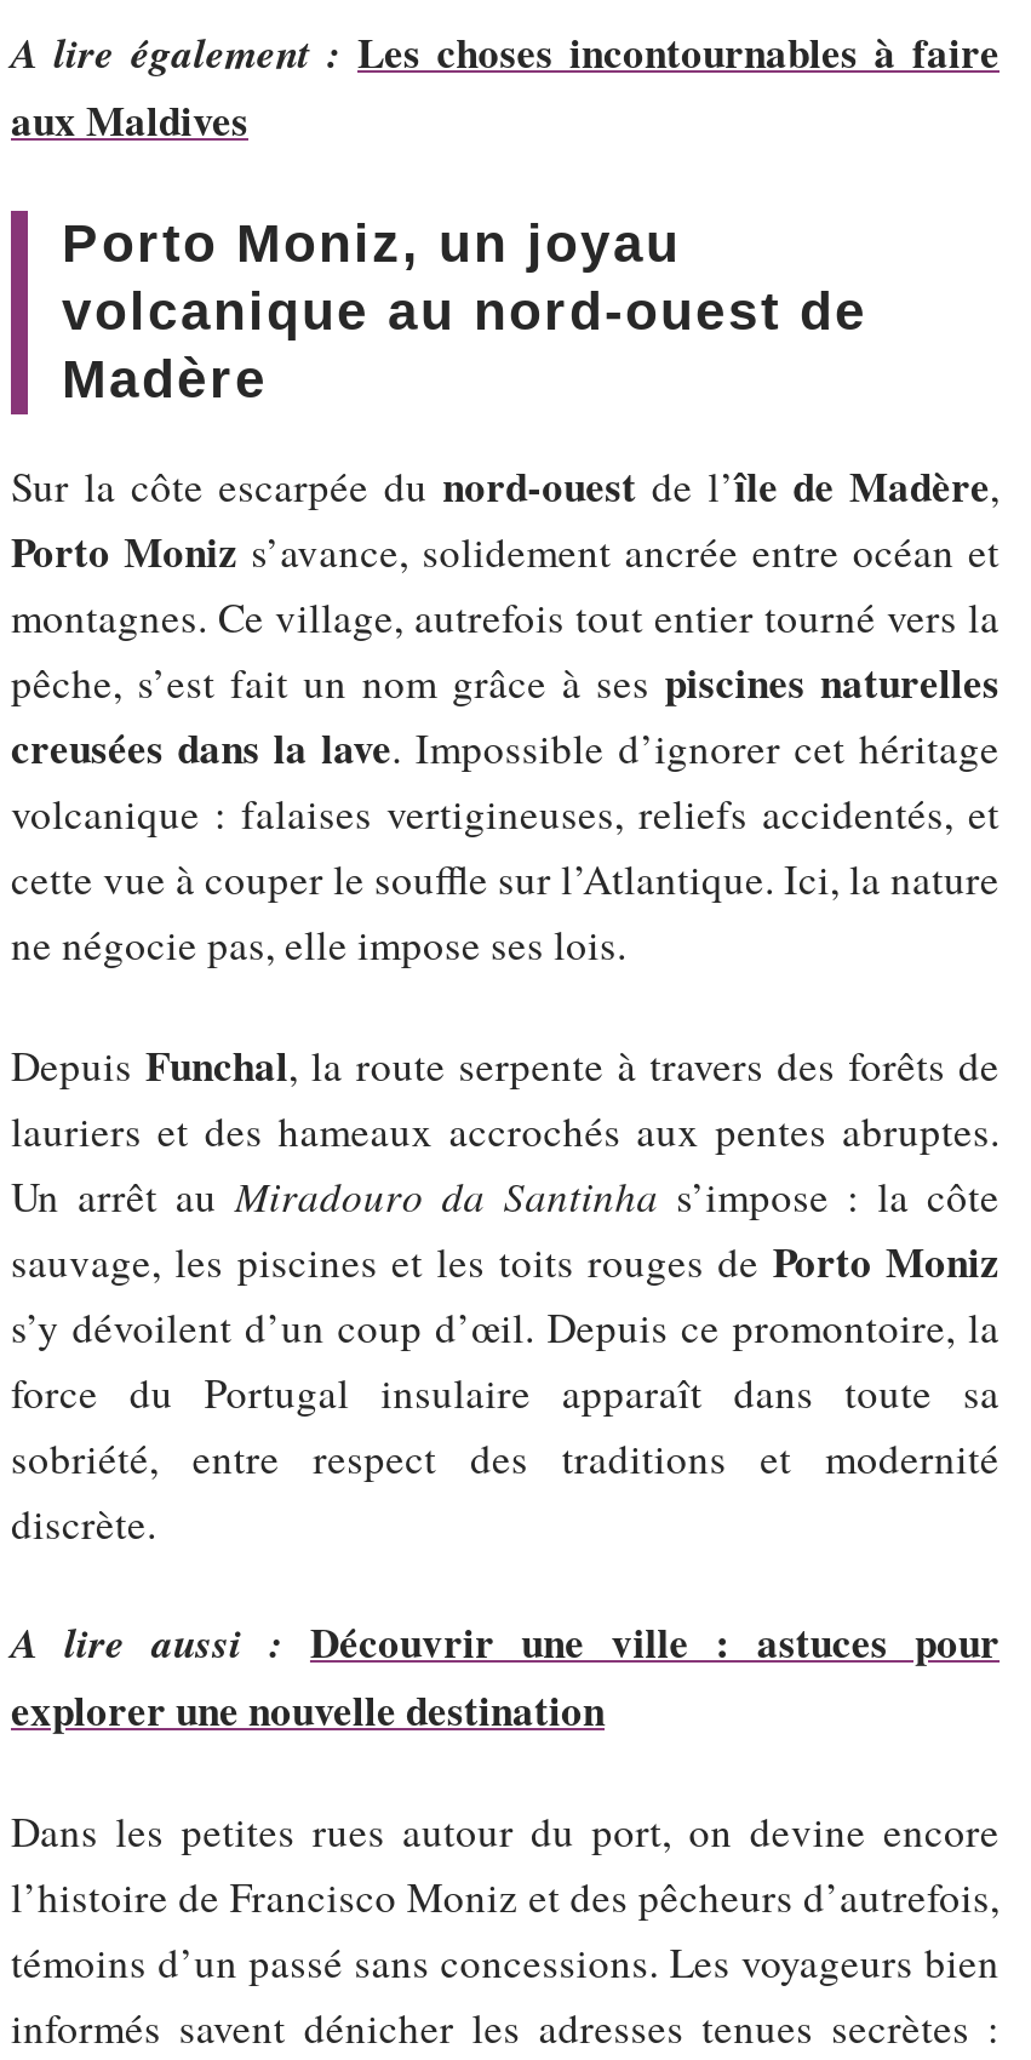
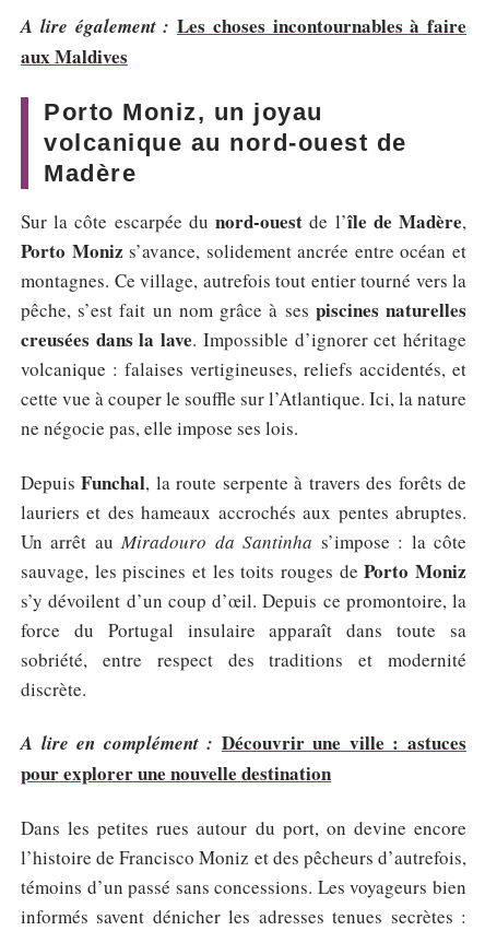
- A lire aussi : Découvrir une ville : astuces pour
- explorer une nouvelle destination
+ A lire en complément : Découvrir une ville : astuces
+ pour explorer une nouvelle destination
